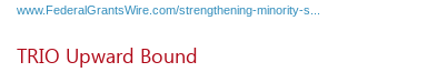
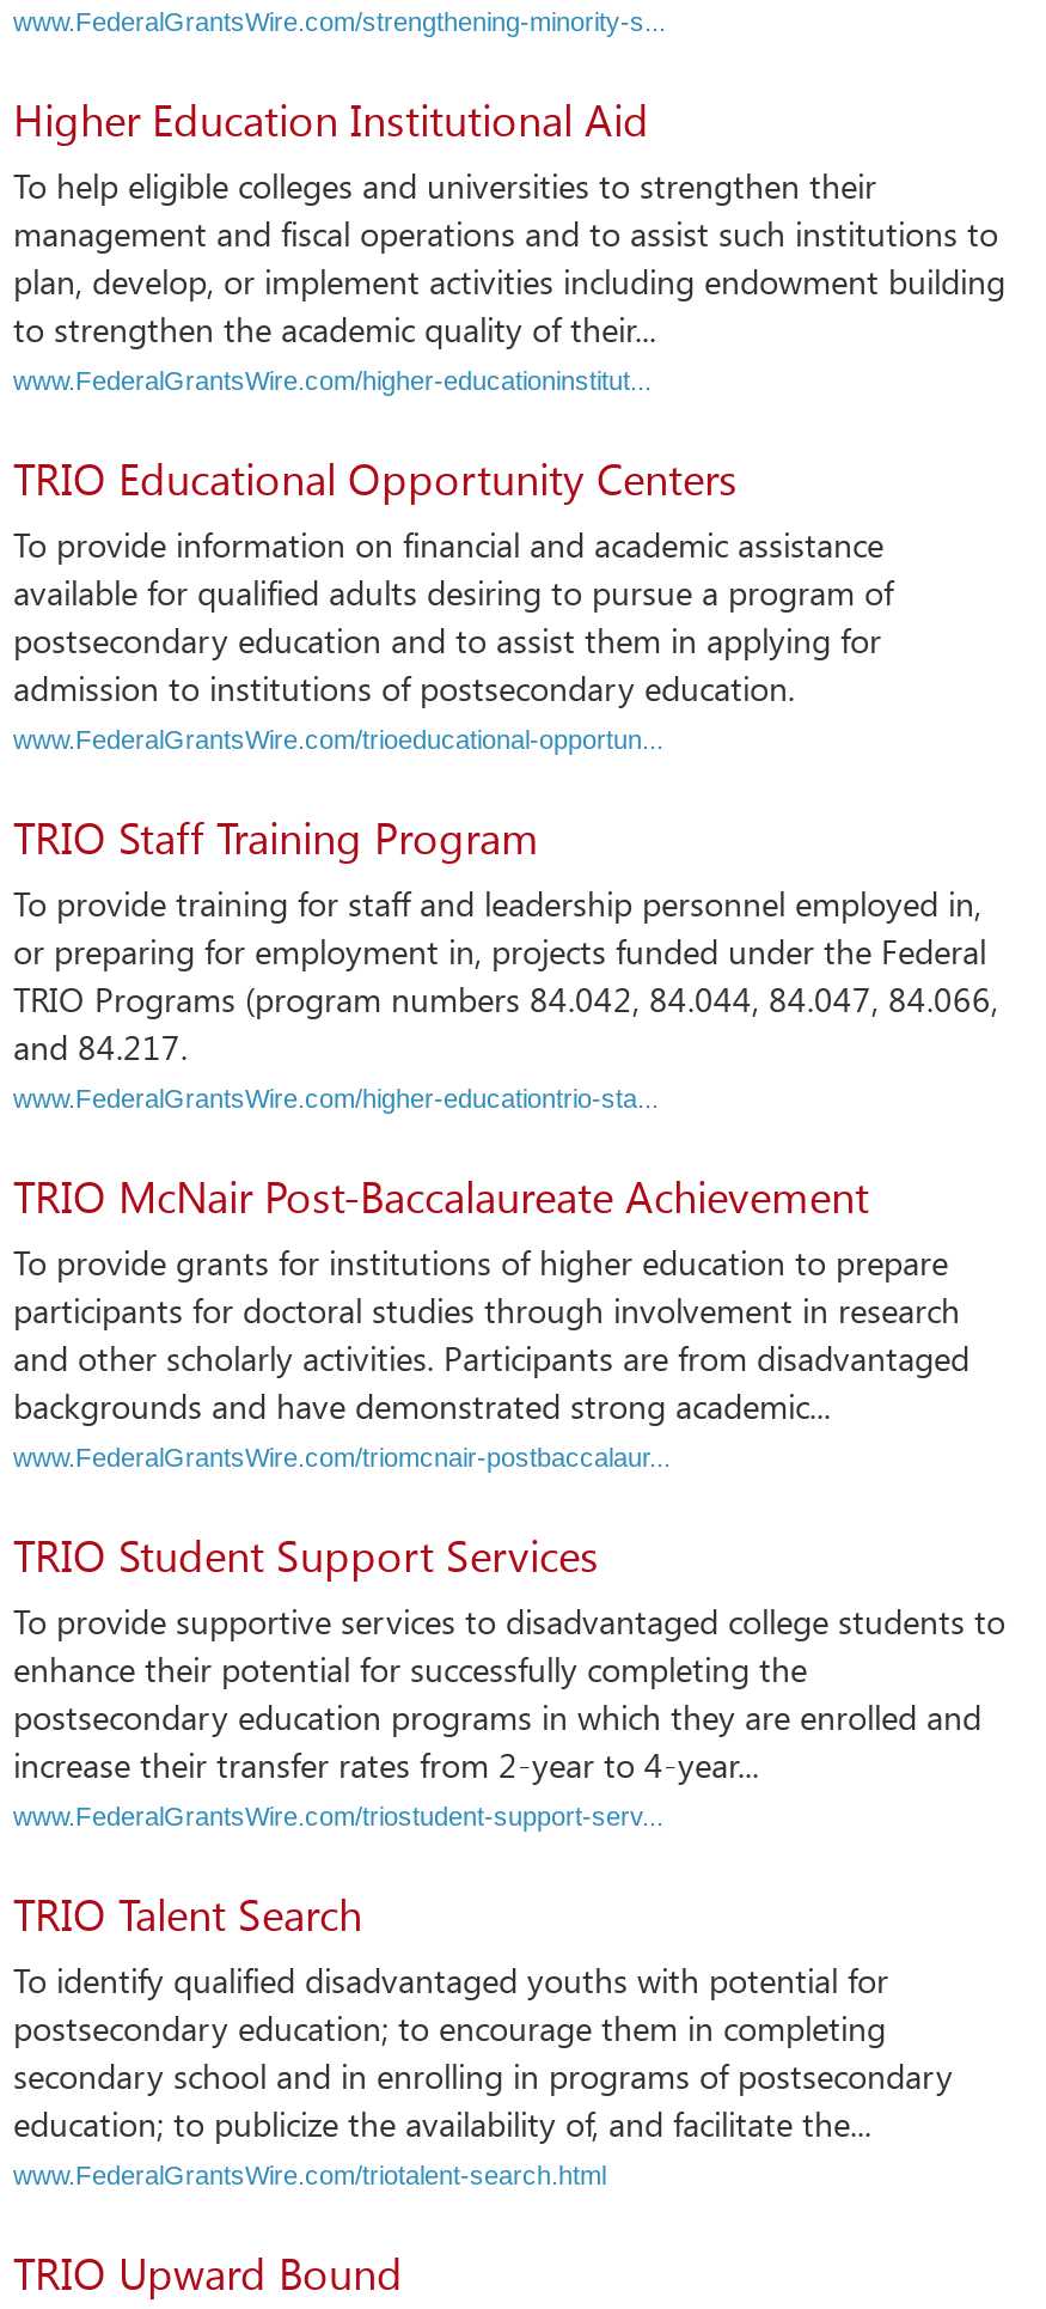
+ Higher Education Institutional Aid
+ To help eligible colleges and universities to strengthen their
+ management and fiscal operations and to assist such institutions to
+ plan, develop, or implement activities including endowment building
+ to strengthen the academic quality of their...
+ www.FederalGrantsWire.com/higher-educationinstitut...
+ TRIO Educational Opportunity Centers
+ To provide information on financial and academic assistance
+ available for qualified adults desiring to pursue a program of
+ postsecondary education and to assist them in applying for
+ admission to institutions of postsecondary education.
+ www.FederalGrantsWire.com/trioeducational-opportun...
+ TRIO Staff Training Program
+ To provide training for staff and leadership personnel employed in,
+ or preparing for employment in, projects funded under the Federal
+ TRIO Programs (program numbers 84.042, 84.044, 84.047, 84.066,
+ and 84.217.
+ www.FederalGrantsWire.com/higher-educationtrio-sta...
+ TRIO McNair Post-Baccalaureate Achievement
+ To provide grants for institutions of higher education to prepare
+ participants for doctoral studies through involvement in research
+ and other scholarly activities. Participants are from disadvantaged
+ backgrounds and have demonstrated strong academic...
+ www.FederalGrantsWire.com/triomcnair-postbaccalaur...
+ TRIO Student Support Services
+ To provide supportive services to disadvantaged college students to
+ enhance their potential for successfully completing the
+ postsecondary education programs in which they are enrolled and
+ increase their transfer rates from 2-year to 4-year...
+ www.FederalGrantsWire.com/triostudent-support-serv...
+ TRIO Talent Search
+ To identify qualified disadvantaged youths with potential for
+ postsecondary education; to encourage them in completing
+ secondary school and in enrolling in programs of postsecondary
+ education; to publicize the availability of, and facilitate the...
+ www.FederalGrantsWire.com/triotalent-search.html
